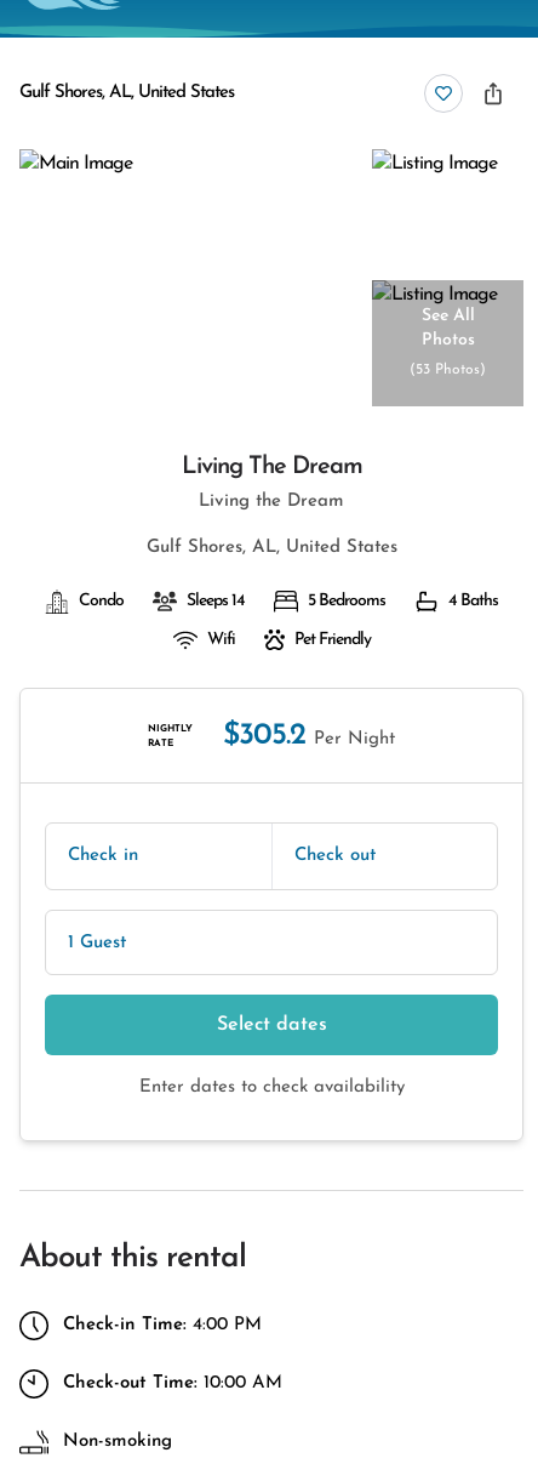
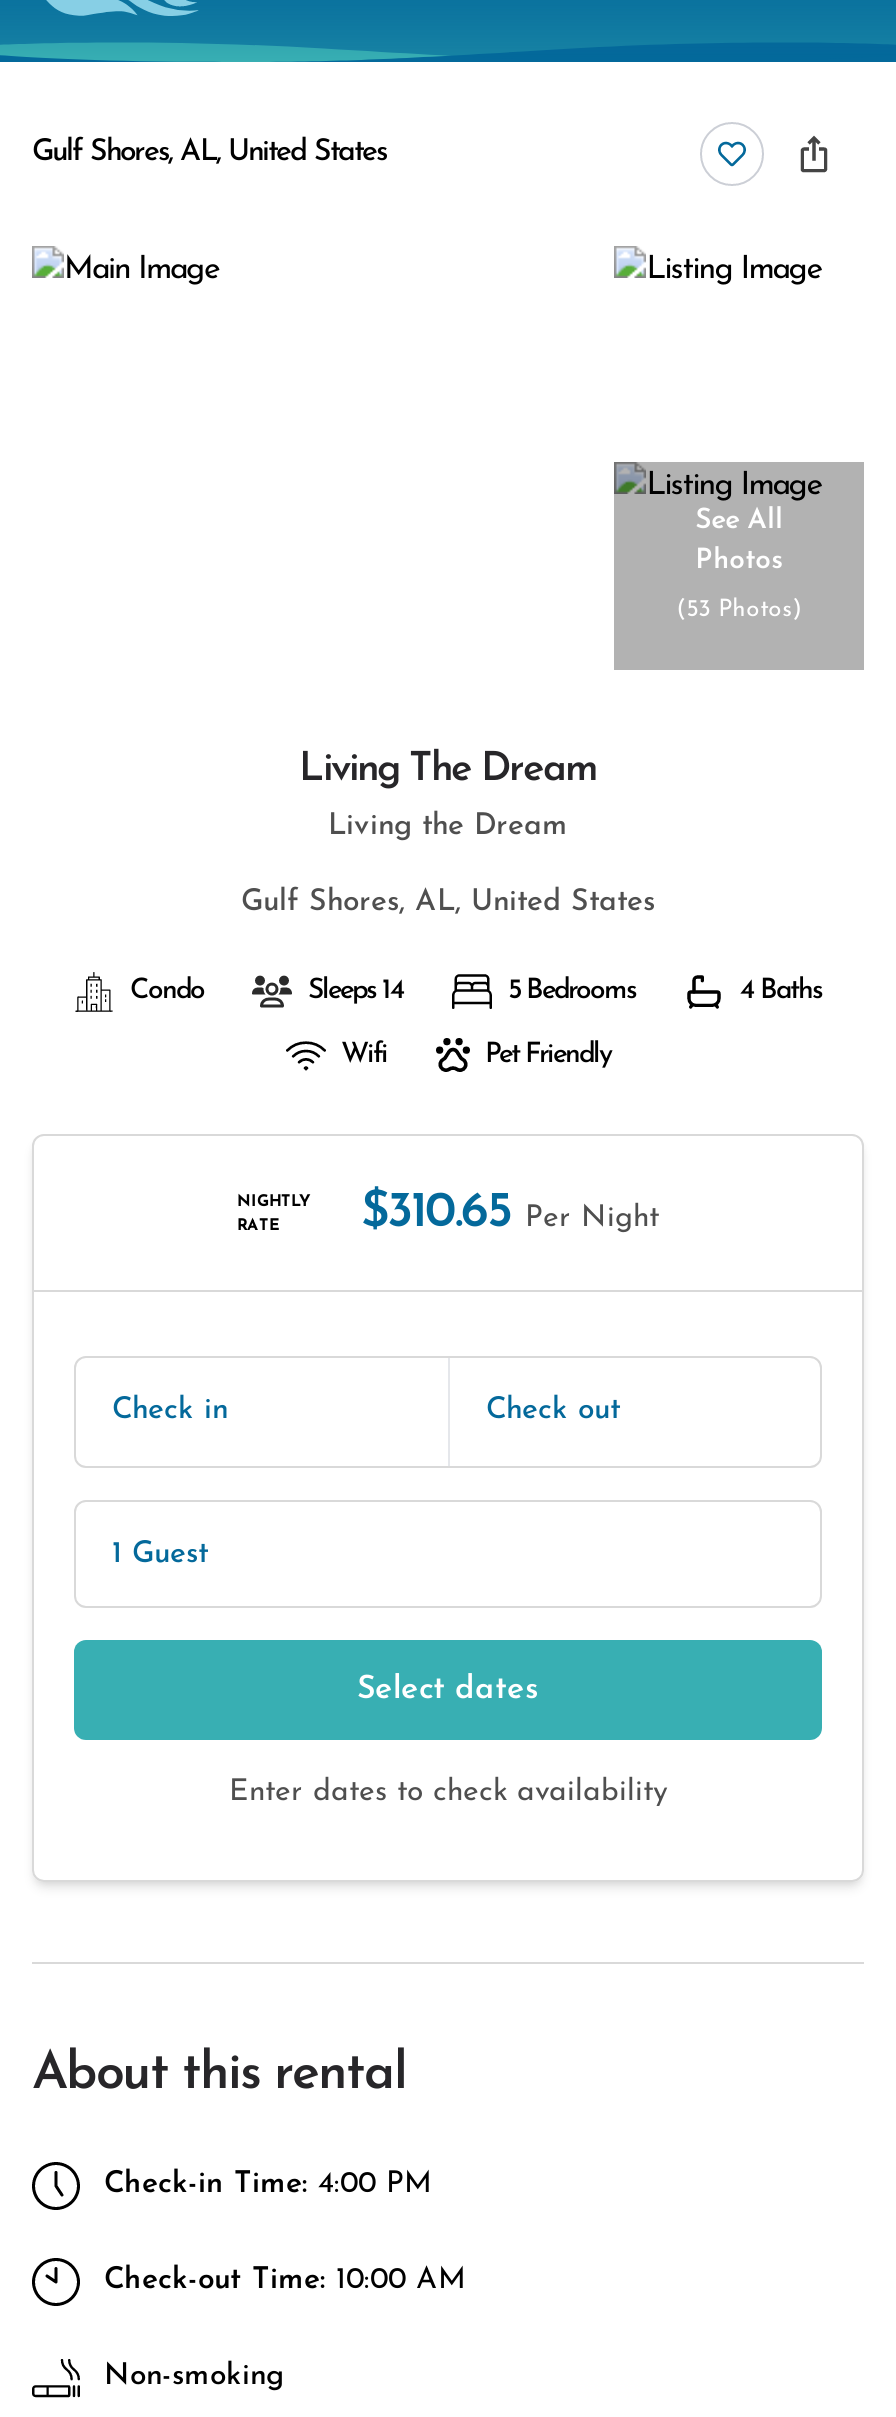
- $305.2 Per Night
+ $310.65 Per Night
